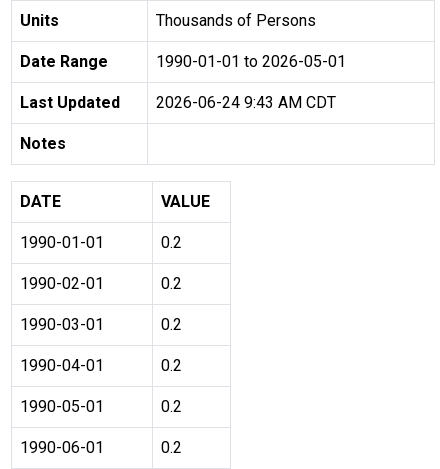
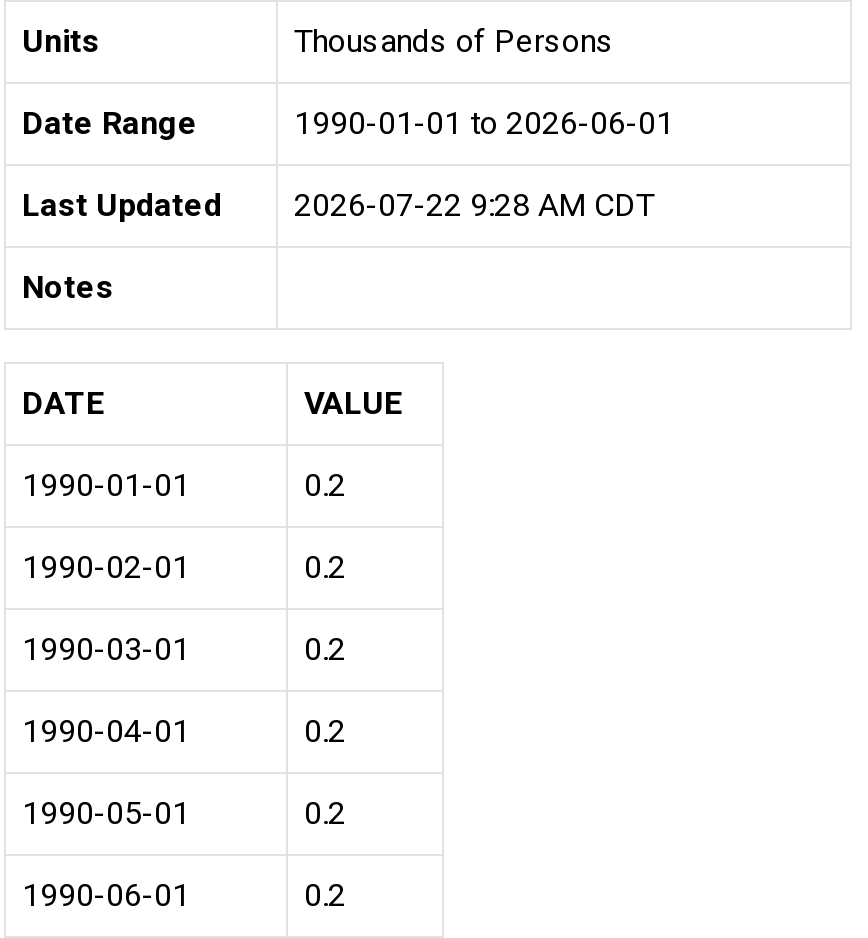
- 1990-01-01 to 2026-05-01
+ 1990-01-01 to 2026-06-01

- Last Updated 2026-06-24 9:43 AM CDT
+ Last Updated 2026-07-22 9:28 AM CDT
